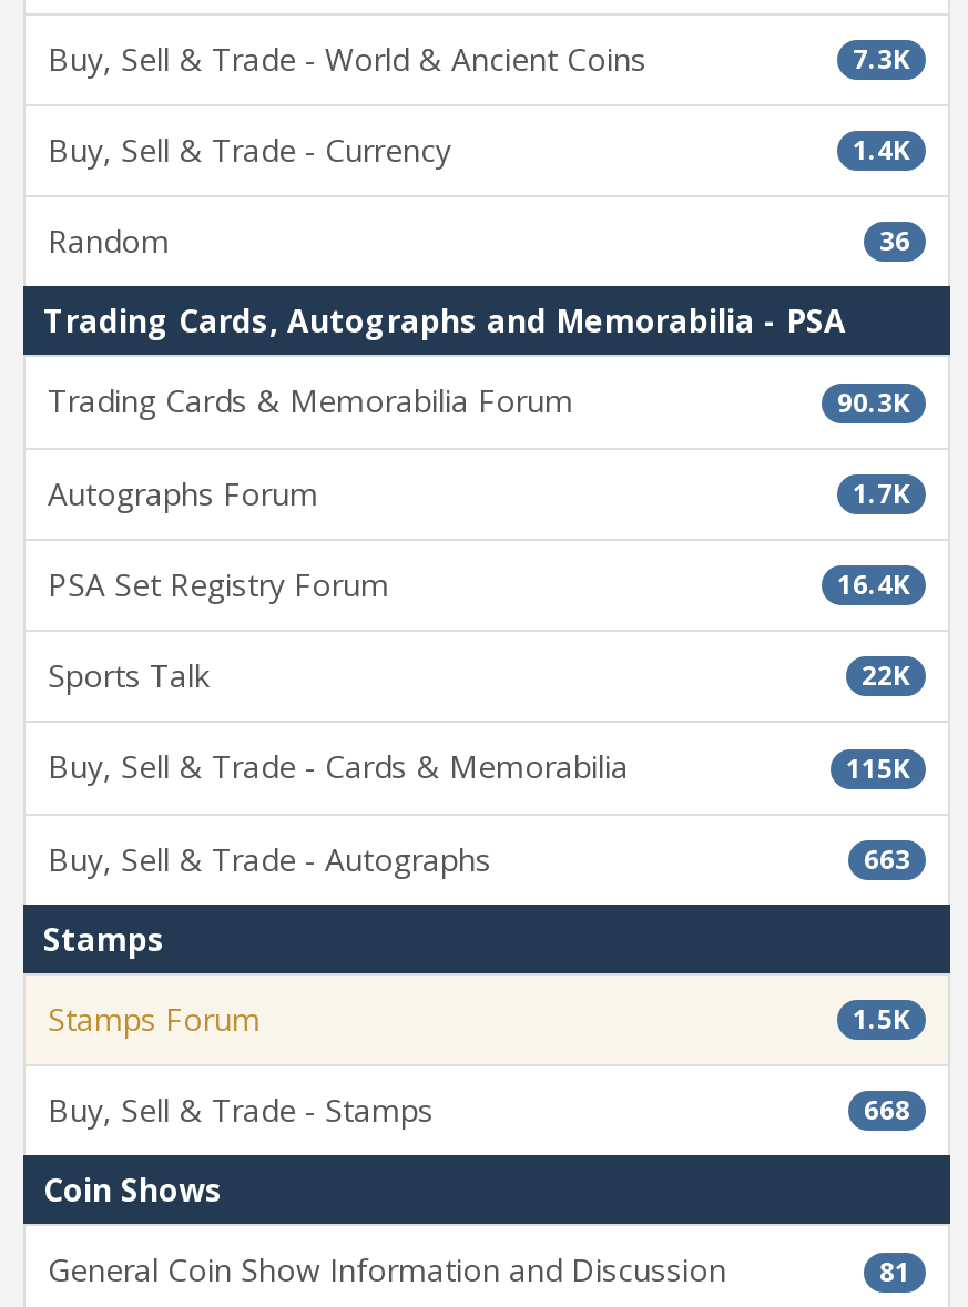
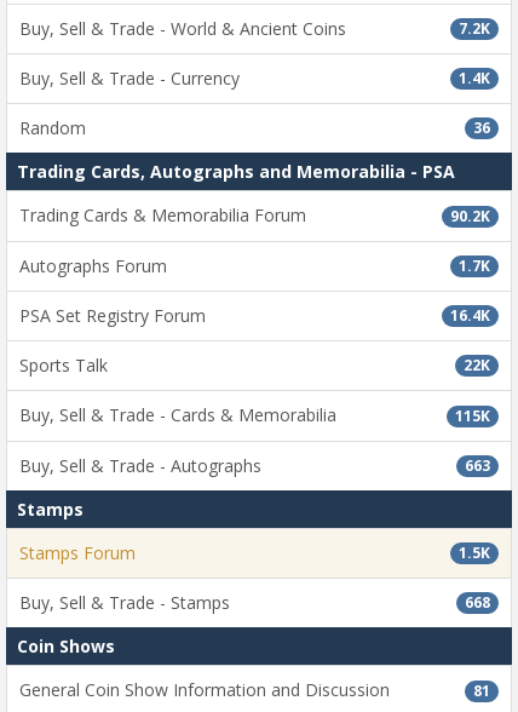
- 7.3K
+ 7.2K

- 90.3K
+ 90.2K
